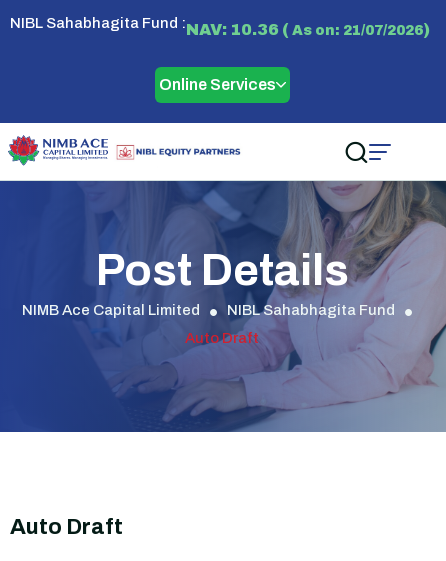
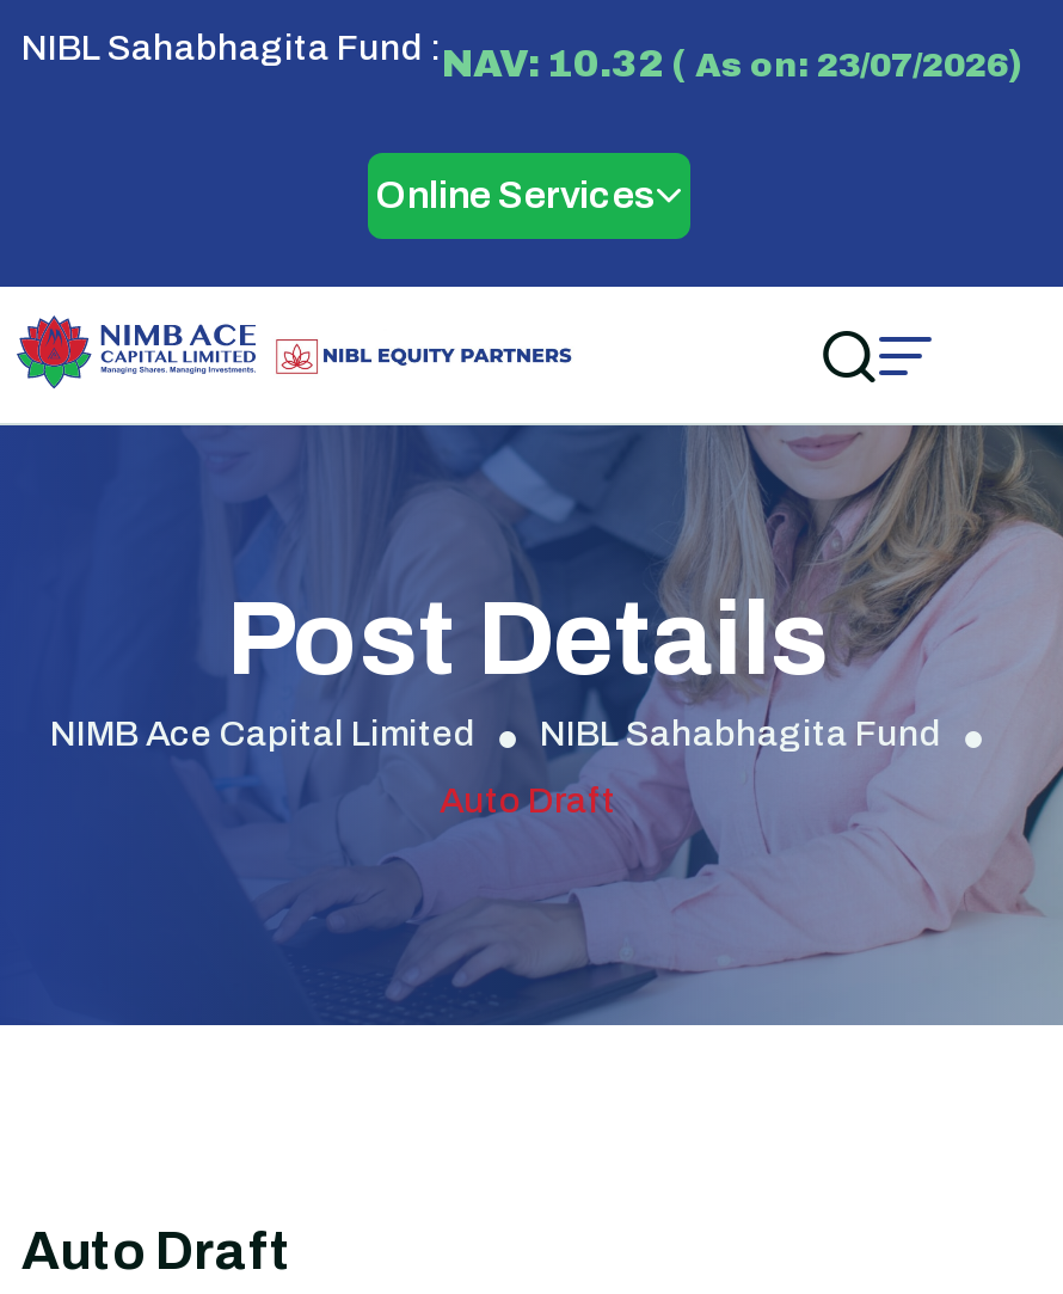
- NIBL Sahabhagita Fund : NAV: 10.36 (As on: 21/07/2026)
+ NIBL Sahabhagita Fund : NAV: 10.32 (As on: 23/07/2026)
